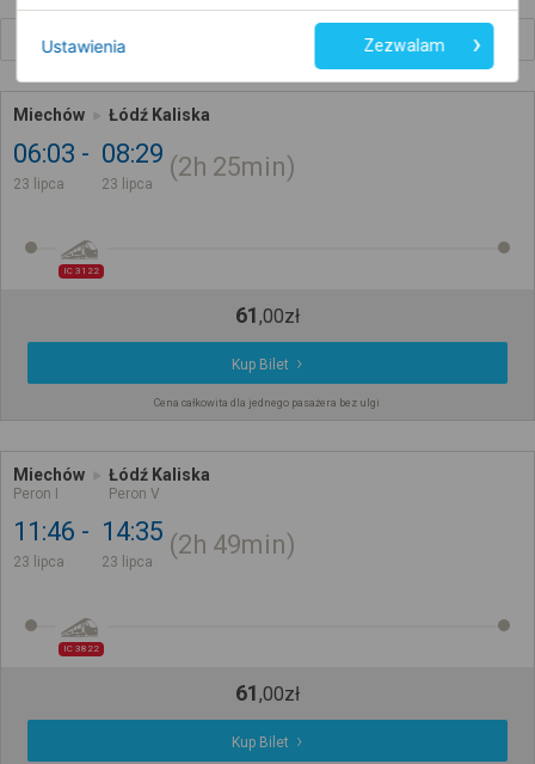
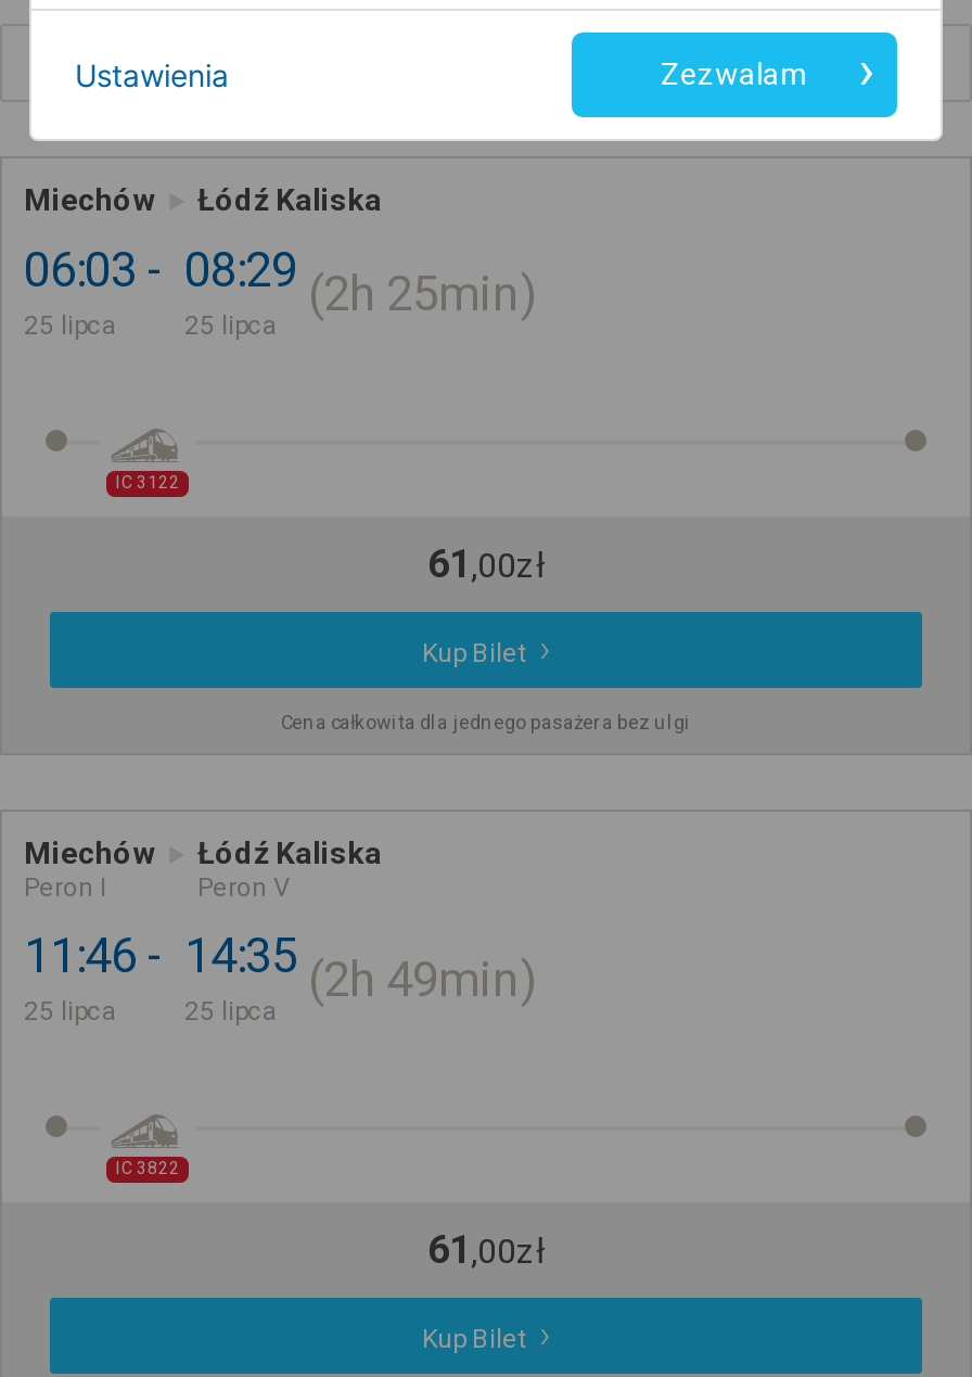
- 23 lipca
+ 25 lipca

- 23 lipca
+ 25 lipca

- 23 lipca
+ 25 lipca

- 23 lipca
+ 25 lipca
